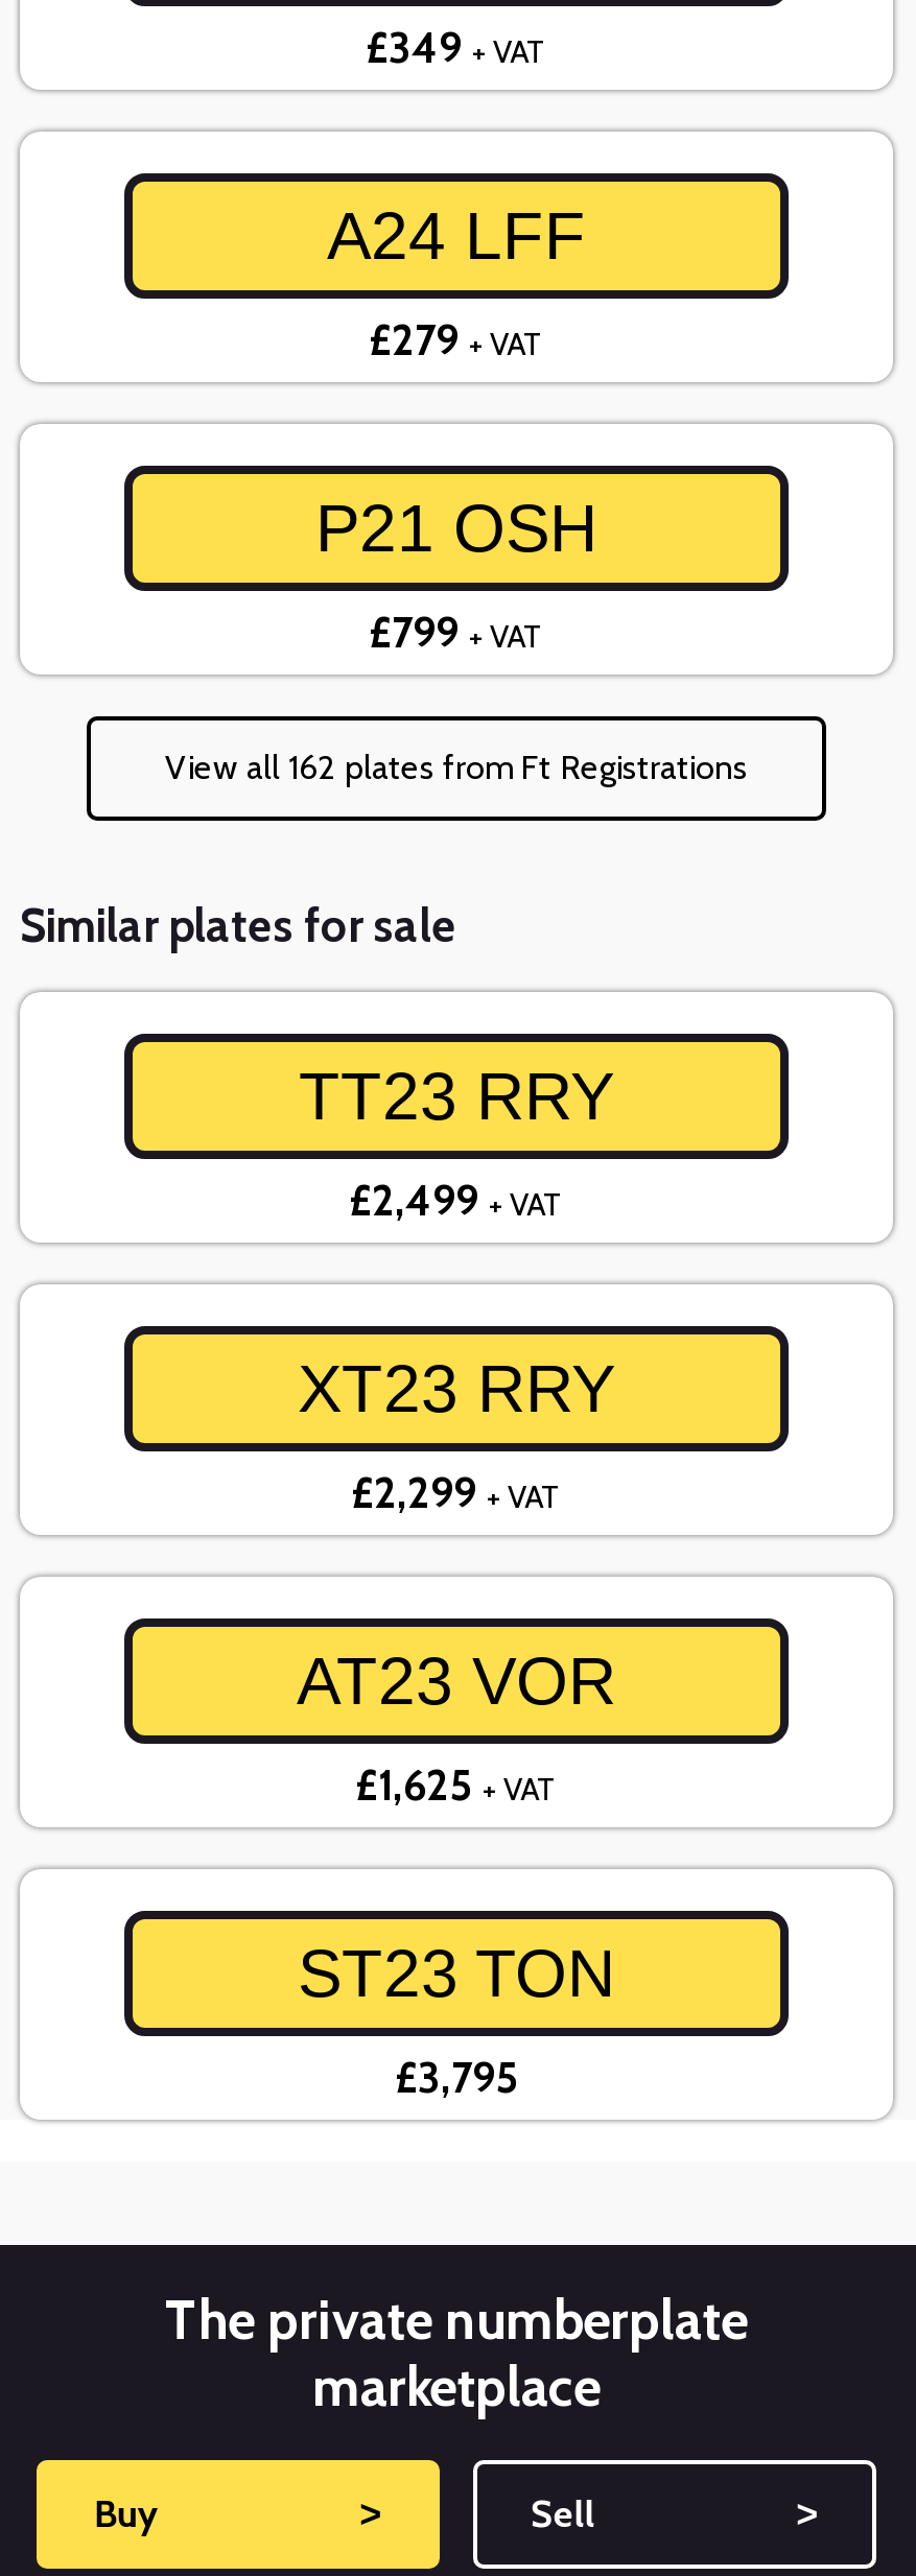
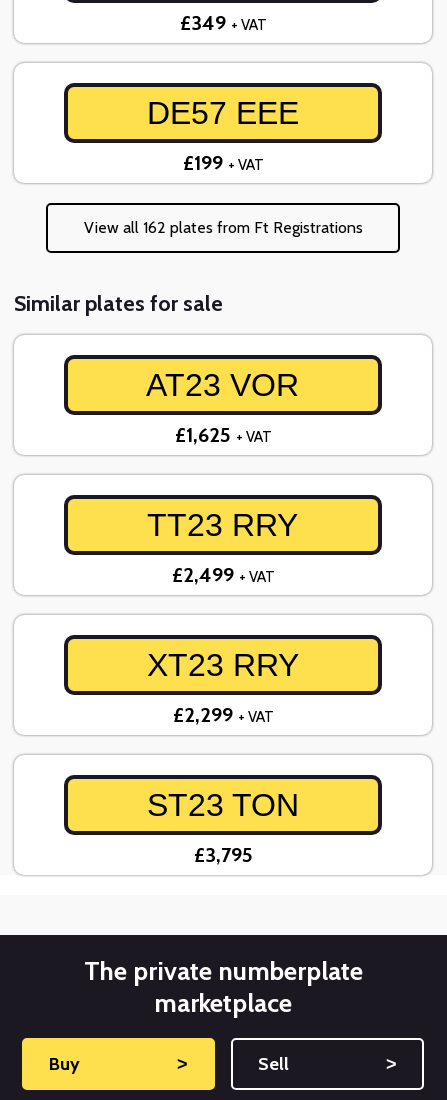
- A24 LFF
- £279 + VAT
- P21 OSH
- £799 + VAT
+ DE57 EEE
+ £199 + VAT

+ AT23 VOR
+ £1,625 + VAT

- AT23 VOR
- £1,625 + VAT
